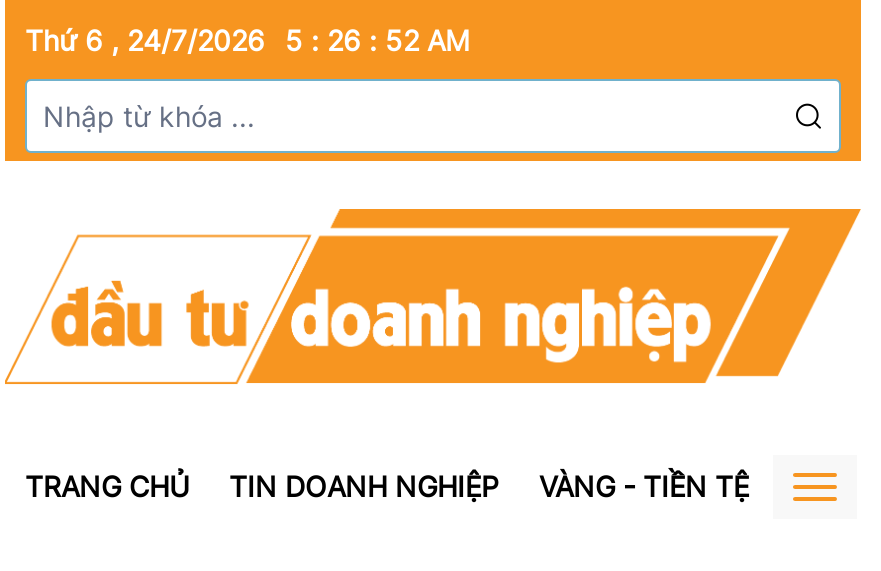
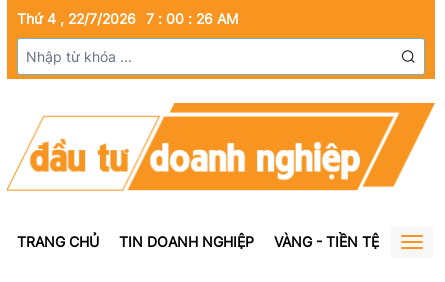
- Thứ 6 , 24/7/2026 5 : 26 : 52 AM
+ Thứ 4 , 22/7/2026 7 : 00 : 26 AM
